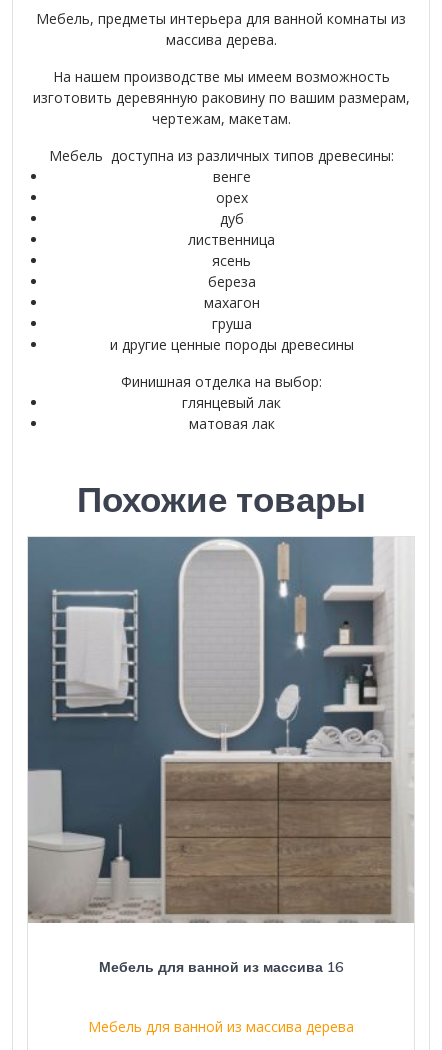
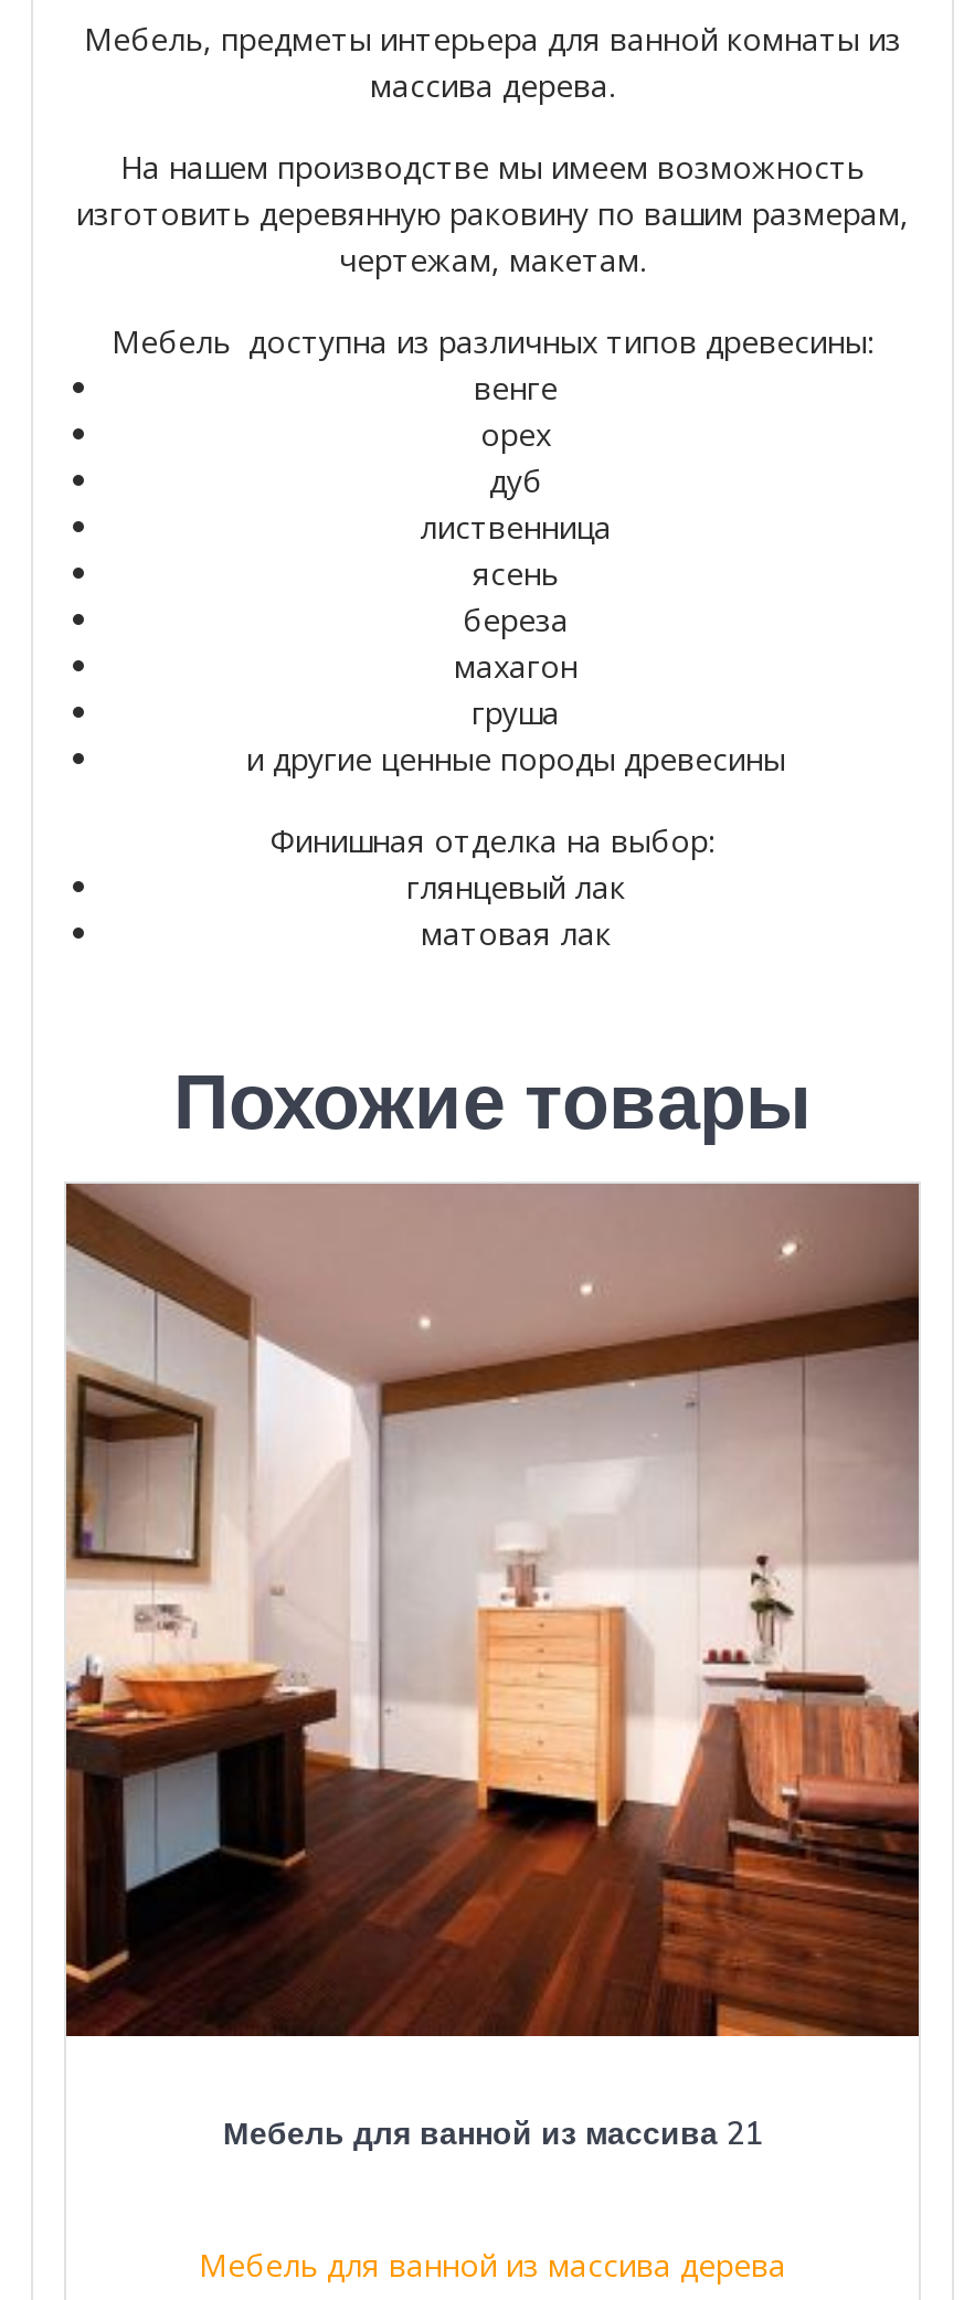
- [image]
- Мебель для ванной из массива 16
+ [image]
+ Мебель для ванной из массива 21
